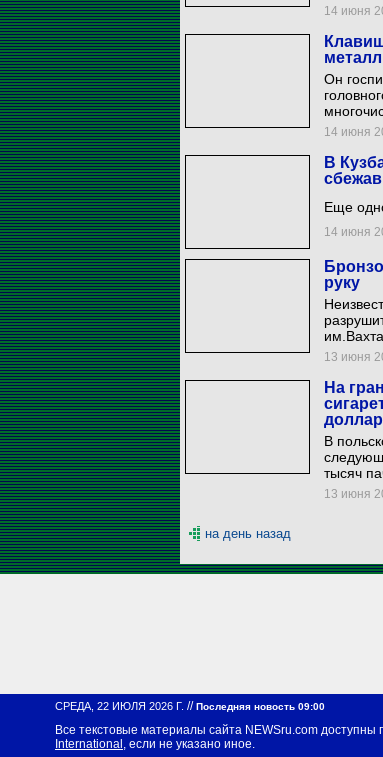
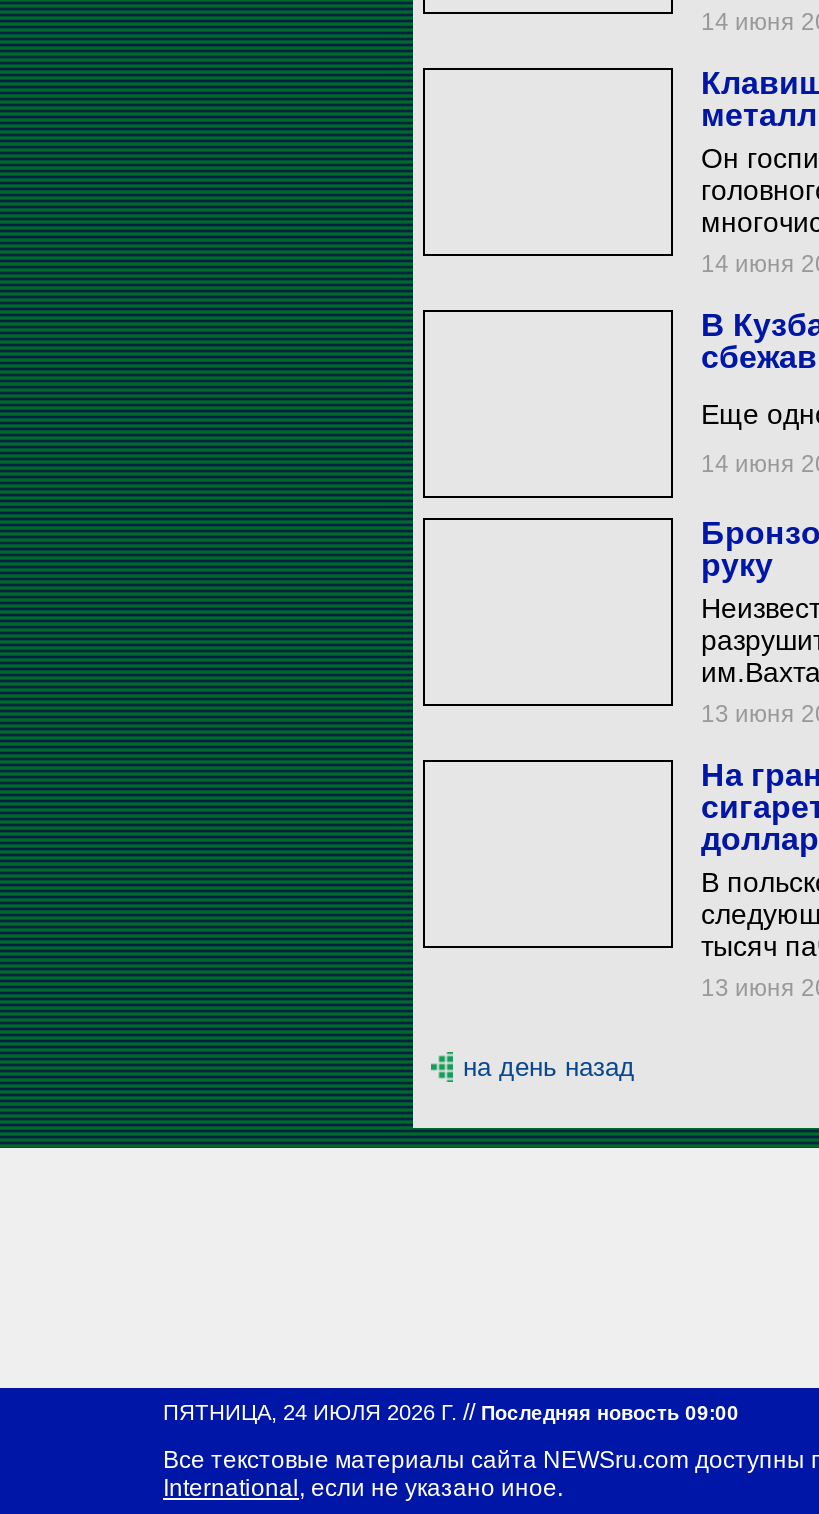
- СРЕДА, 22 ИЮЛЯ 2026 Г. // Последняя новость 09:00
+ ПЯТНИЦА, 24 ИЮЛЯ 2026 Г. // Последняя новость 09:00
